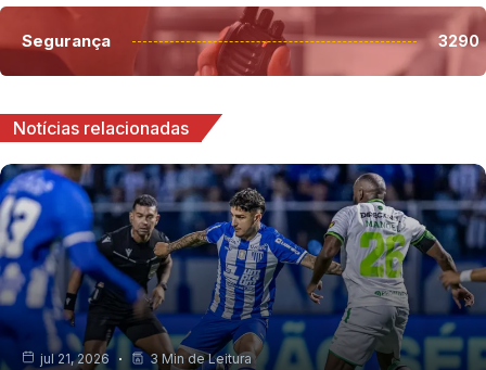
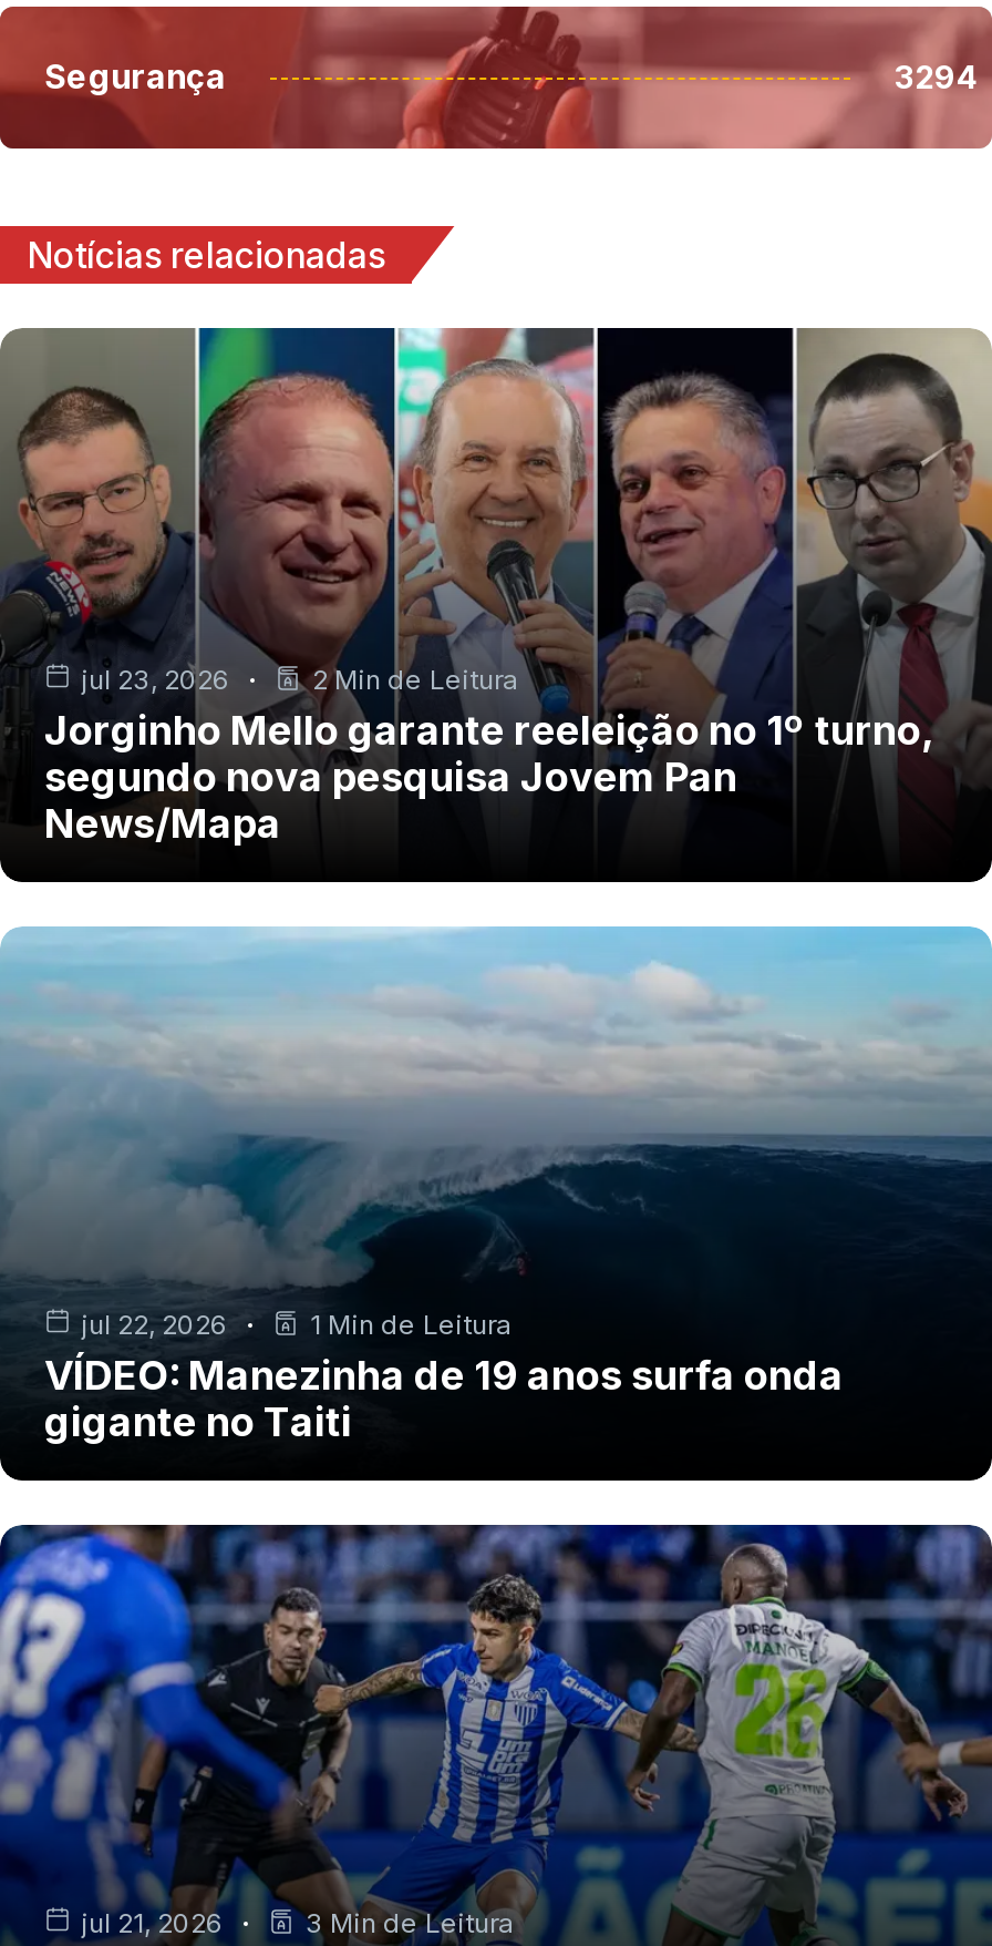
- 3290
+ 3294

+ [image]
+ jul 23, 2026
+ 2 Min de Leitura
+ Jorginho Mello garante reeleição no 1º turno,
+ segundo nova pesquisa Jovem Pan
+ News/Mapa

+ [image]
+ jul 22, 2026
+ 1 Min de Leitura
+ VÍDEO: Manezinha de 19 anos surfa onda
+ gigante no Taiti
